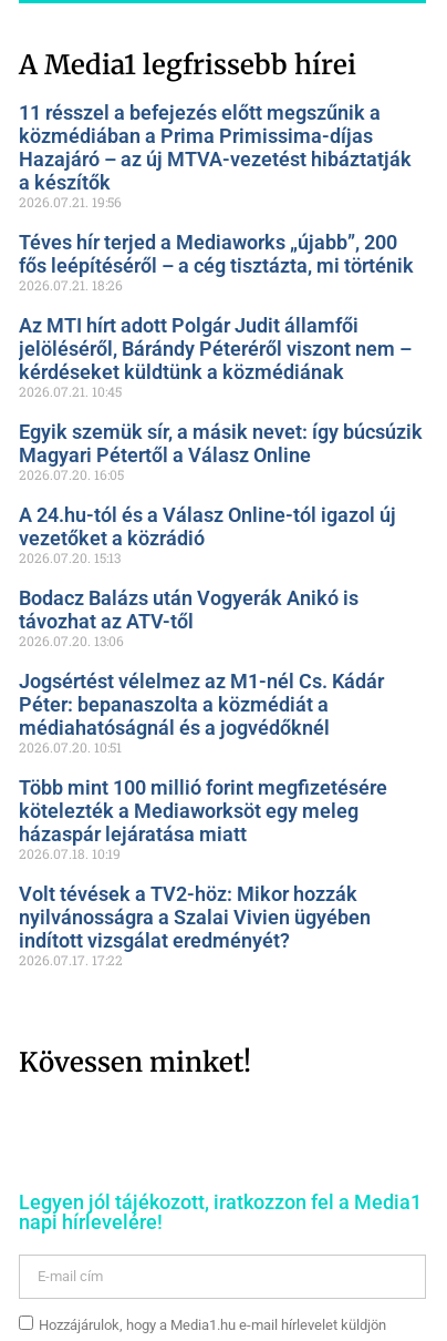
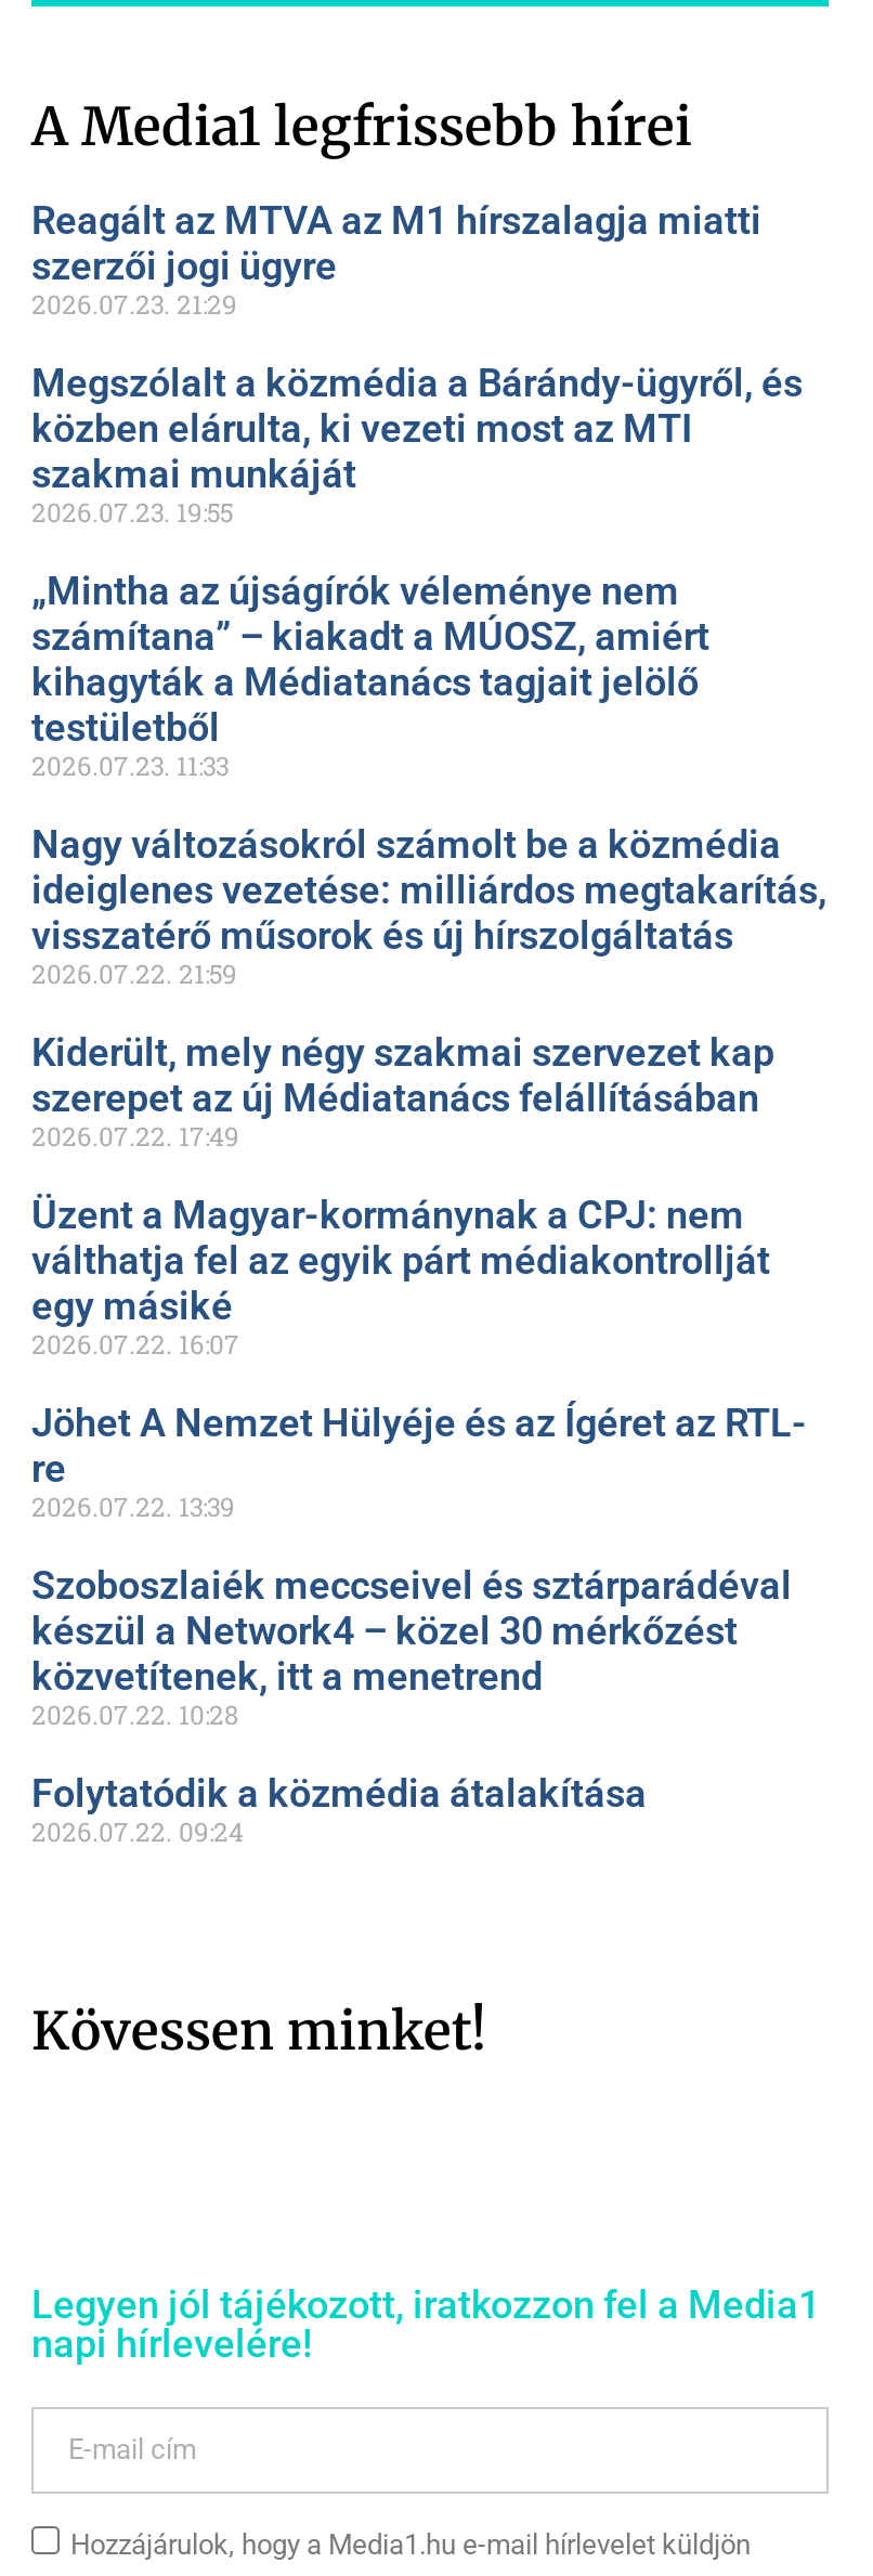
- 11 résszel a befejezés előtt megszűnik a
- közmédiában a Prima Primissima-díjas
- Hazajáró – az új MTVA-vezetést hibáztatják
- a készítők
- 2026.07.21. 19:56
+ Reagált az MTVA az M1 hírszalagja miatti
+ szerzői jogi ügyre
+ 2026.07.23.21:29

- Téves hír terjed a Mediaworks „újabb”, 200
- fős leépítéséről – a cég tisztázta, mi történik
- 2026.07.21. 18:26
+ Megszólalt a közmédia a Bárándy-ügyről, és
+ közben elárulta, ki vezeti most az MTI
+ szakmai munkáját
+ 2026.07.23. 19:55

- Az MTI hírt adott Polgár Judit államfői
- jelöléséről, Bárándy Péteréről viszont nem –
- kérdéseket küldtünk a közmédiának
- 2026.07.21. 10:45
+ „Mintha az újságírók véleménye nem
+ számítana” – kiakadt a MÚOSZ, amiért
+ kihagyták a Médiatanács tagjait jelölő
+ testületből
+ 2026.07.23. 11:33

- Egyik szemük sír, a másik nevet: így búcsúzik
- Magyari Pétertől a Válasz Online
- 2026.07.20. 16:05
+ Nagy változásokról számolt be a közmédia
+ ideiglenes vezetése: milliárdos megtakarítás,
+ visszatérő műsorok és új hírszolgáltatás
+ 2026.07.22. 21:59

- A 24.hu-tól és a Válasz Online-tól igazol új
- vezetőket a közrádió
- 2026.07.20. 15:13
+ Kiderült, mely négy szakmai szervezet kap
+ szerepet az új Médiatanács felállításában
+ 2026.07.22. 17:49

- Bodacz Balázs után Vogyerák Anikó is
- távozhat az ATV-től
- 2026.07.20. 13:06
+ Üzent a Magyar-kormánynak a CPJ: nem
+ válthatja fel az egyik párt médiakontrollját
+ egy másiké
+ 2026.07.22. 16:07

- Jogsértést vélelmez az M1-nél Cs. Kádár
- Péter: bepanaszolta a közmédiát a
- médiahatóságnál és a jogvédőknél
- 2026.07.20. 10:51
+ Jöhet A Nemzet Hülyéje és az Ígéret az RTL-
+ re
+ 2026.07.22. 13:39

- Több mint 100 millió forint megfizetésére
- kötelezték a Mediaworksöt egy meleg
- házaspár lejáratása miatt
- 2026.07.18. 10:19
+ Szoboszlaiék meccseivel és sztárparádéval
+ készül a Network4 – közel 30 mérkőzést
+ közvetítenek, itt a menetrend
+ 2026.07.22. 10:28

- Volt tévések a TV2-höz: Mikor hozzák
- nyilvánosságra a Szalai Vivien ügyében
- indított vizsgálat eredményét?
- 2026.07.17. 17:22
+ Folytatódik a közmédia átalakítása
+ 2026.07.22. 09:24
